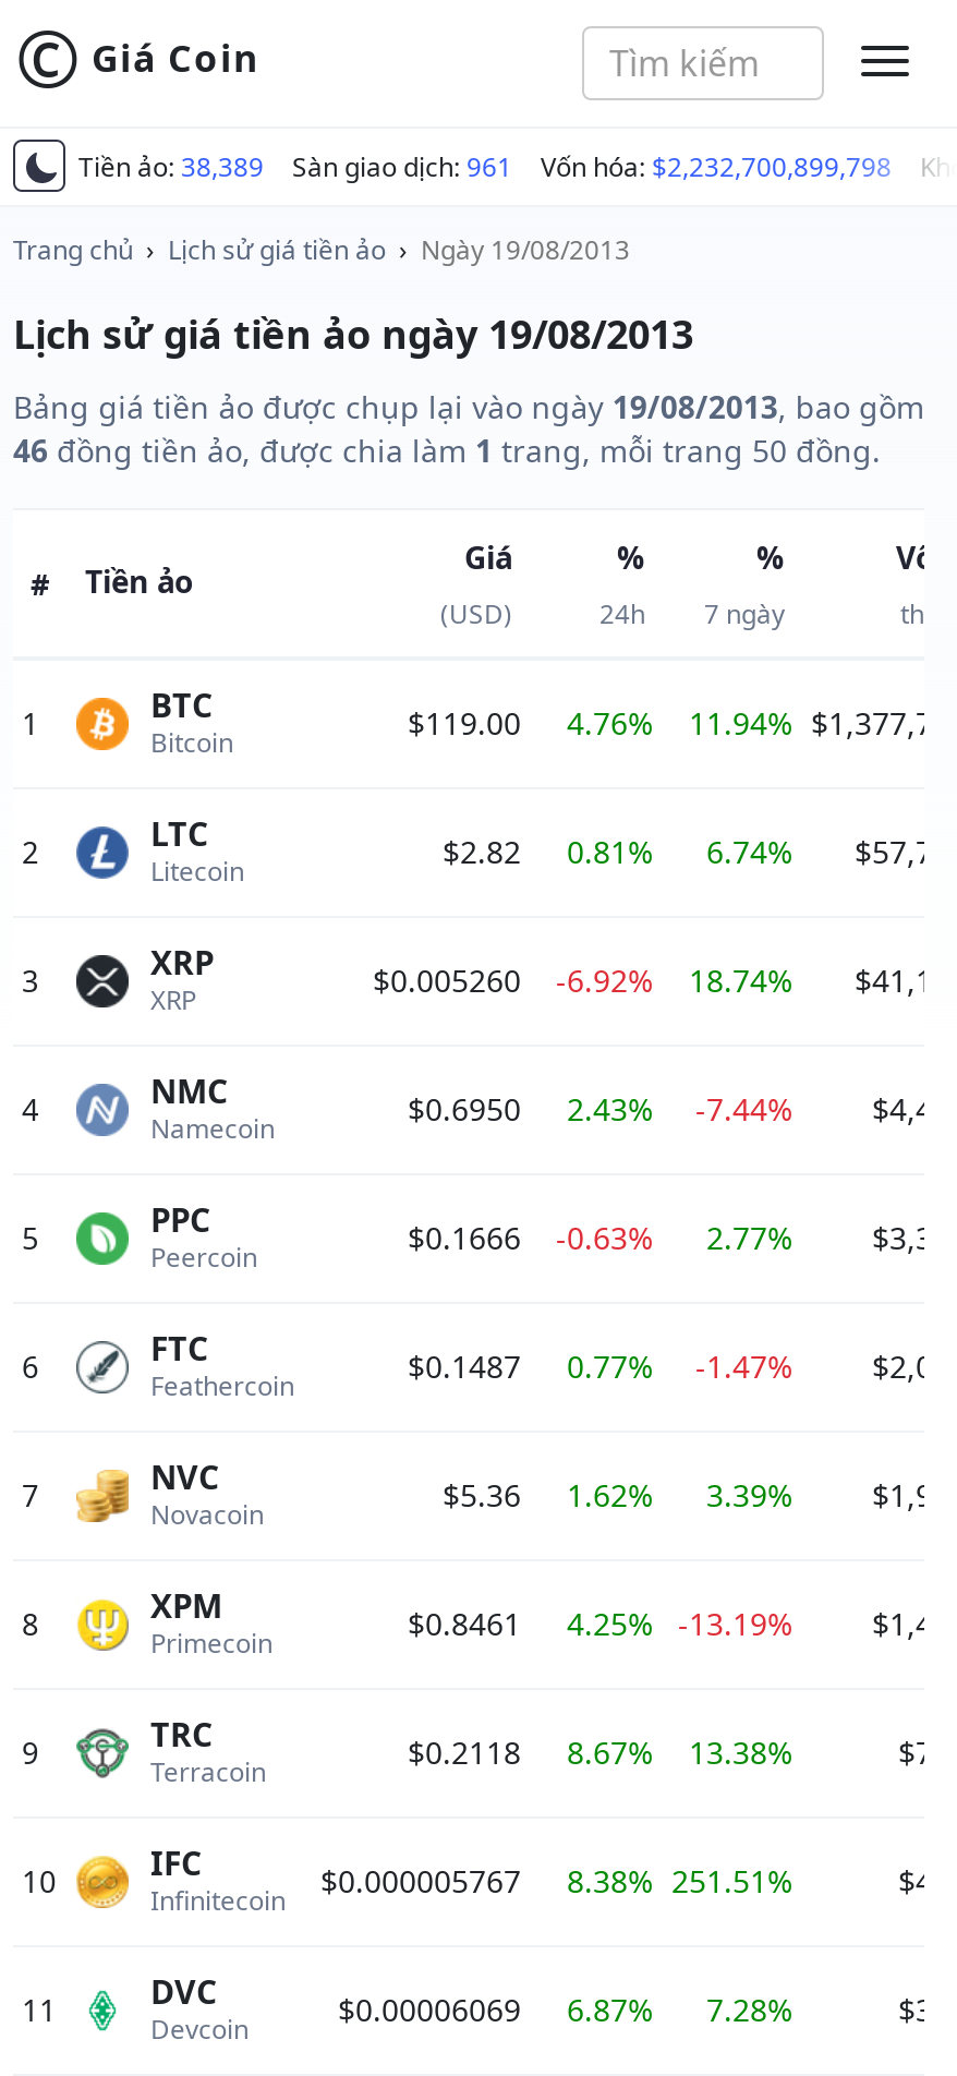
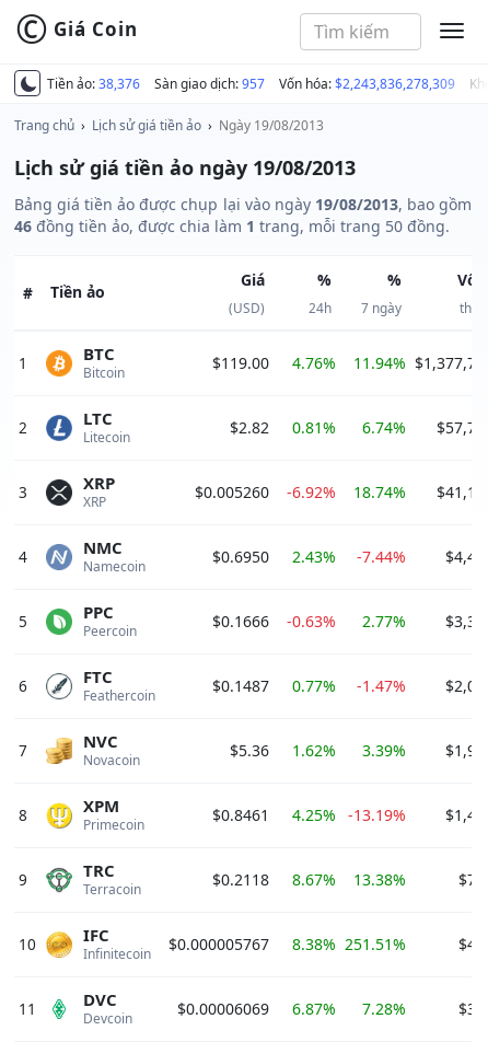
- Tiền ảo: 38,389
+ Tiền ảo: 38,376

- Sàn giao dịch: 961
+ Sàn giao dịch: 957

- Vốn hóa: $2,232,700,899,798
+ Vốn hóa: $2,243,836,278,309
